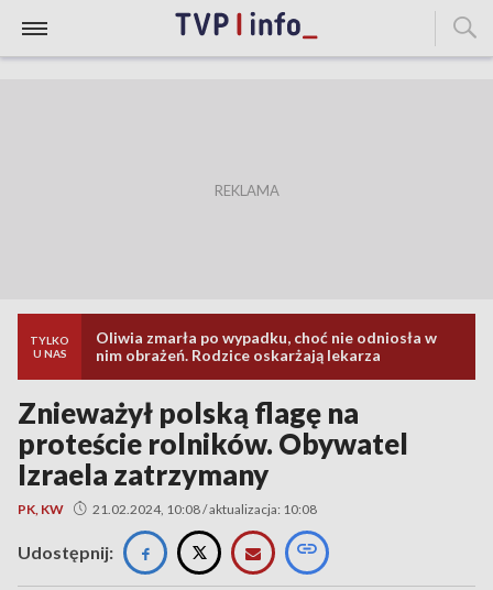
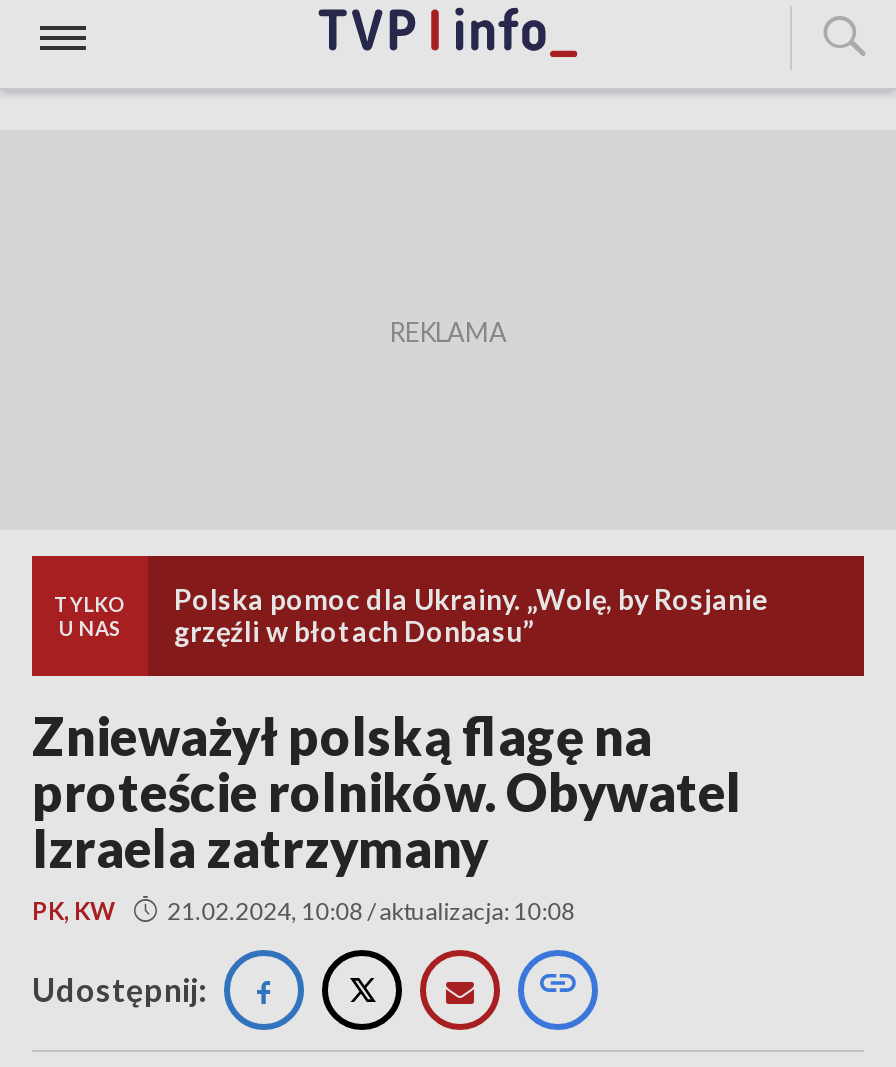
- Oliwia zmarła po wypadku, choć nie odniosła w
- nim obrażeń. Rodzice oskarżają lekarza
+ Polska pomoc dla Ukrainy. „Wolę, by Rosjanie
+ grzęźli w błotach Donbasu”
